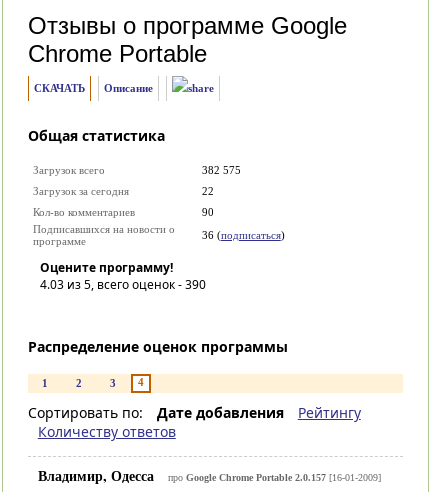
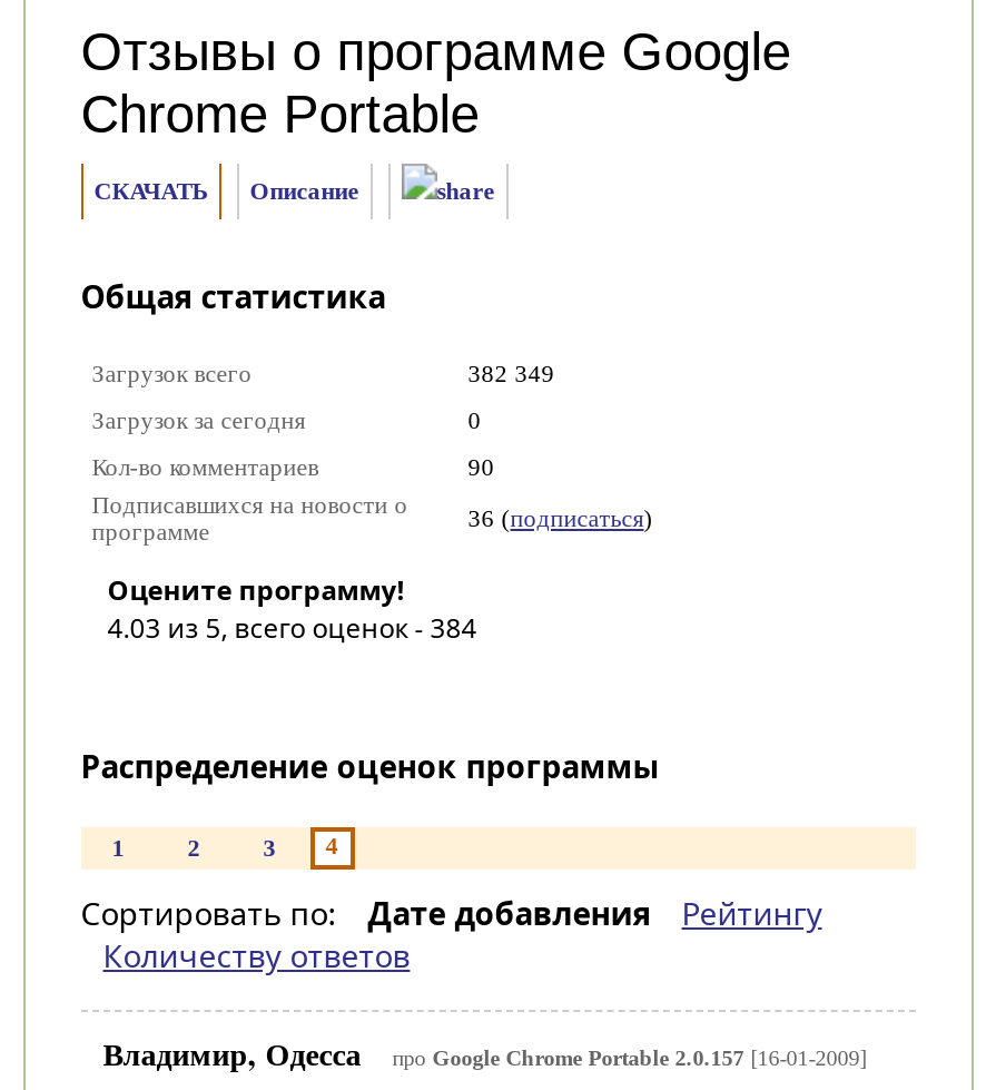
- 382 575
+ 382 349

- 22
+ 0

- 4.03 из 5, всего оценок - 390
+ 4.03 из 5, всего оценок - 384
